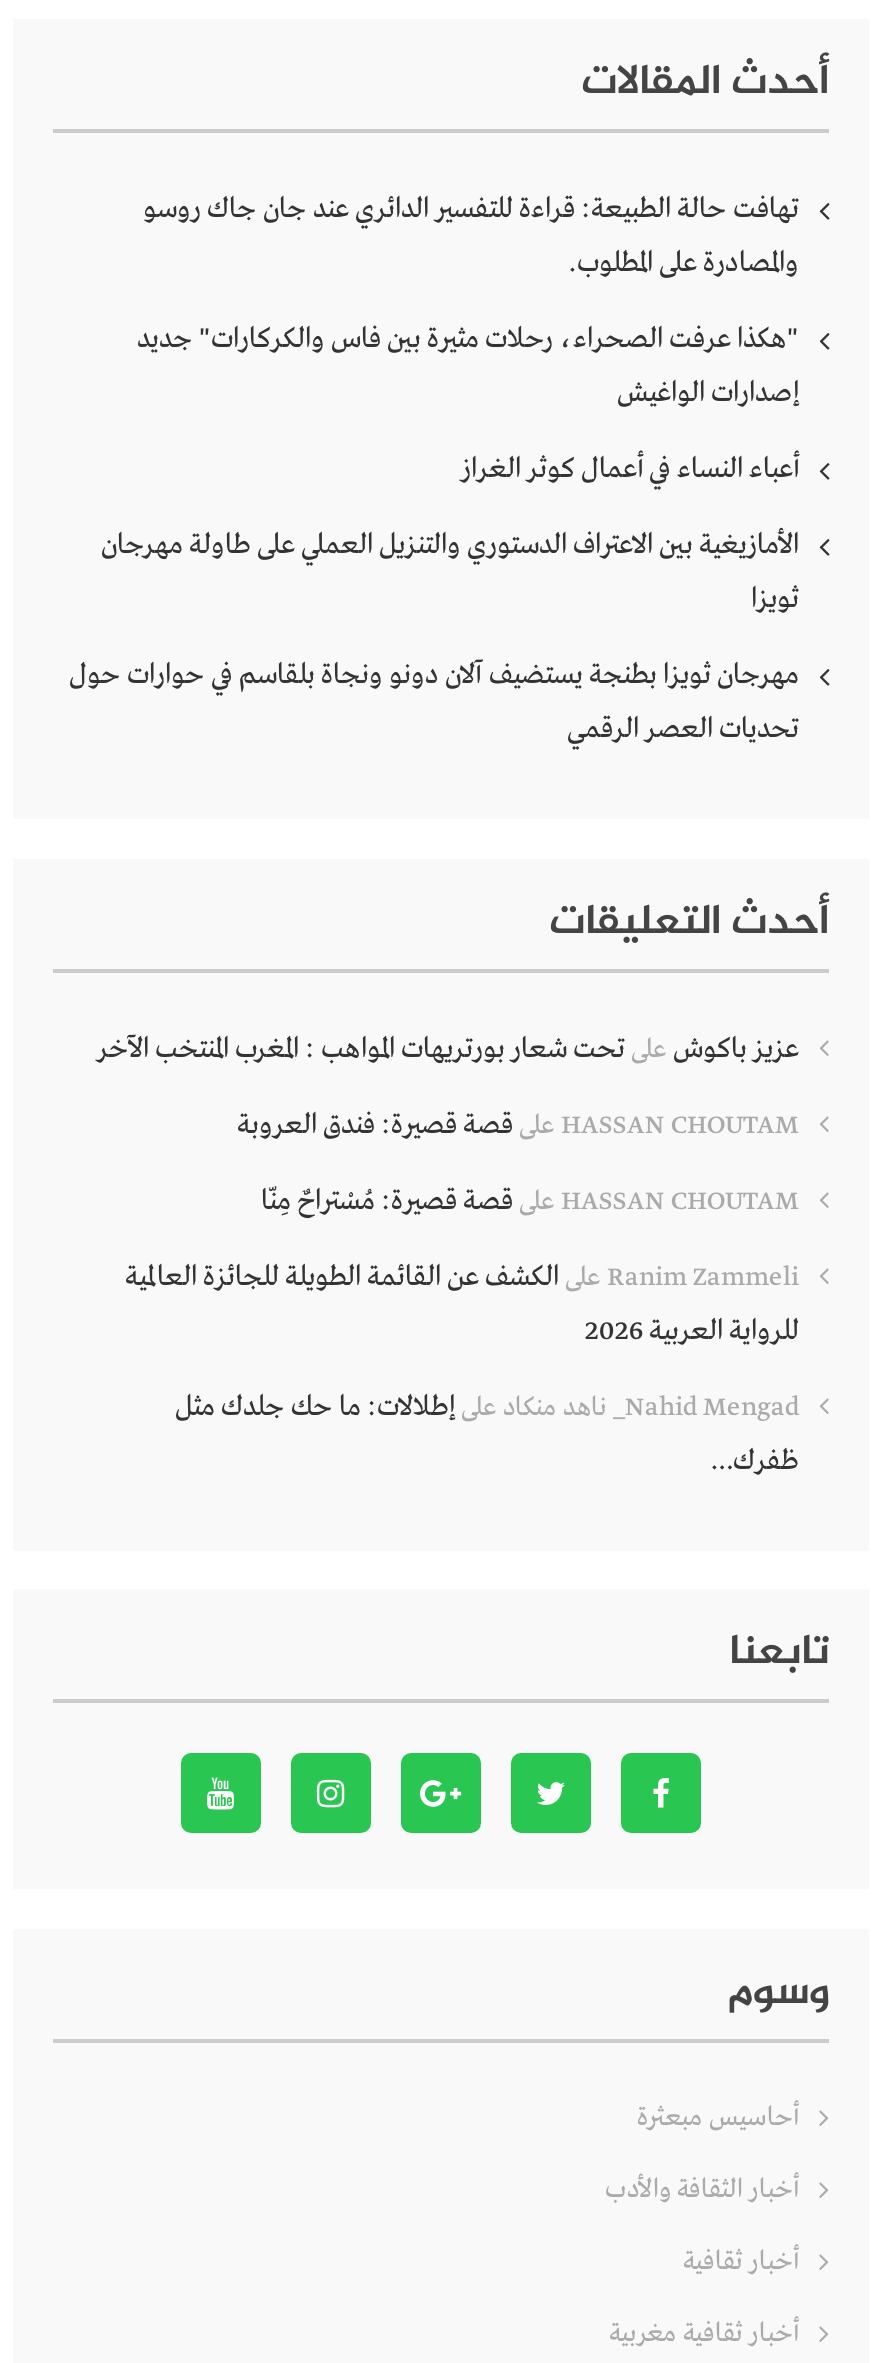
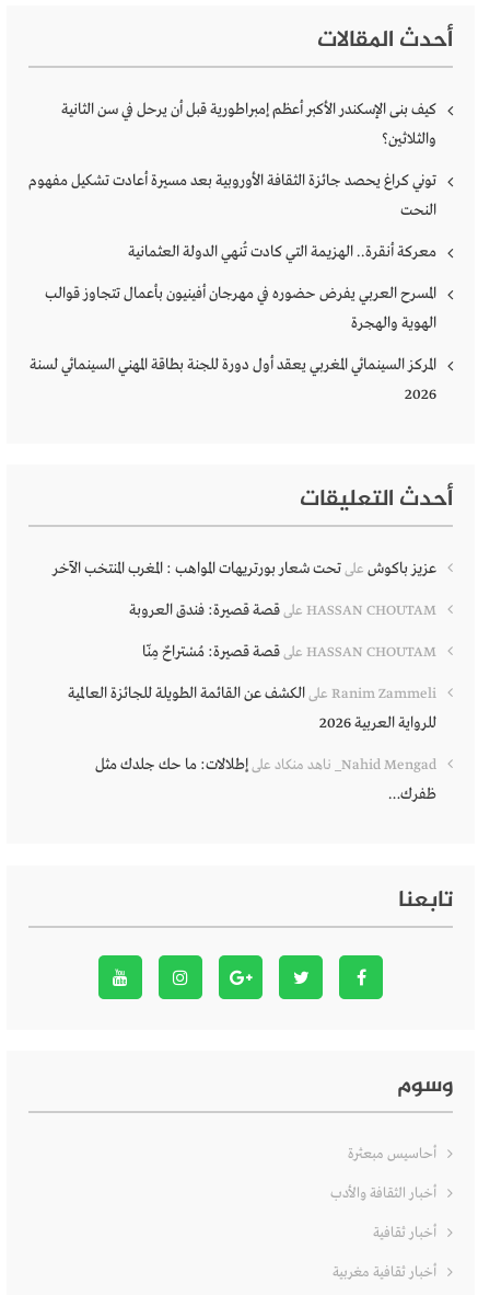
- تهافت حالة الطبيعة: قراءة للتفسير الدائري عند جان جاك روسو
+ كيف بنى الإسكندر الأكبر أعظم إمبراطورية قبل أن يرحل في سن الثانية

- والمصادرة على المطلوب.
+ والثلاثين؟

- "هكذا عرفت الصحراء، رحلات مثيرة بين فاس والكركارات" جديد
+ توني كراغ يحصد جائزة الثقافة الأوروبية بعد مسيرة أعادت تشكيل مفهوم

- إصدارات الواغيش
+ النحت

- أعباء النساء في أعمال كوثر الغراز
+ معركة أنقرة.. الهزيمة التي كادت تُنهي الدولة العثمانية

- الأمازيغية بين الاعتراف الدستوري والتنزيل العملي على طاولة مهرجان
+ المسرح العربي يفرض حضوره في مهرجان أفينيون بأعمال تتجاوز قوالب

- ثويزا
+ الهوية والهجرة

- مهرجان ثويزا بطنجة يستضيف آلان دونو ونجاة بلقاسم في حوارات حول
+ المركز السينمائي المغربي يعقد أول دورة للجنة بطاقة المهني السينمائي لسنة

- تحديات العصر الرقمي
+ 2026
